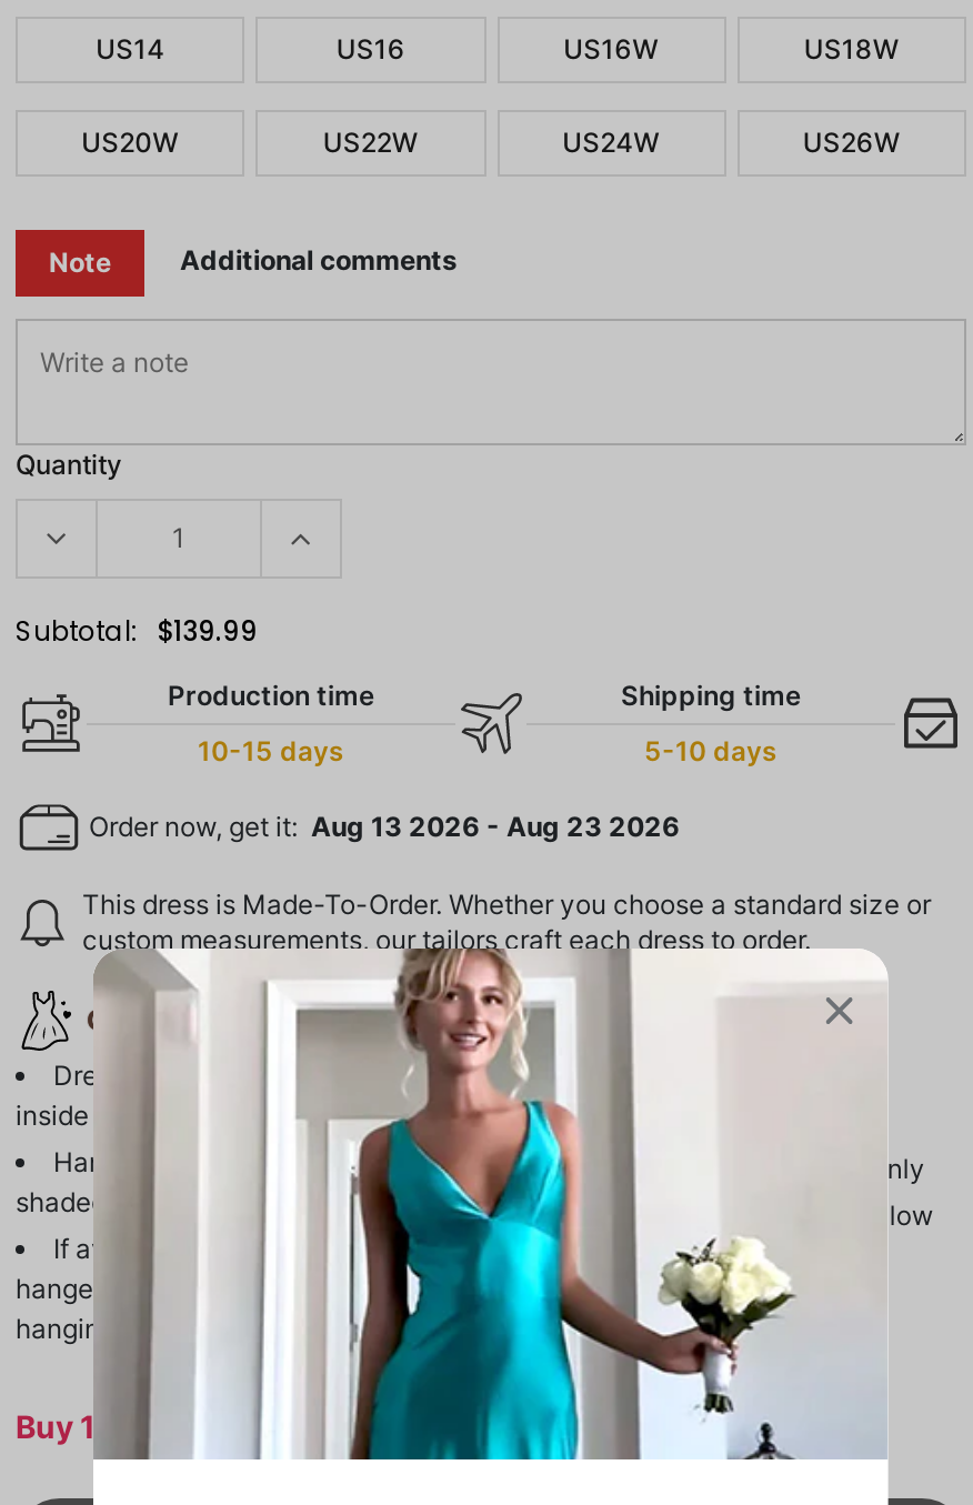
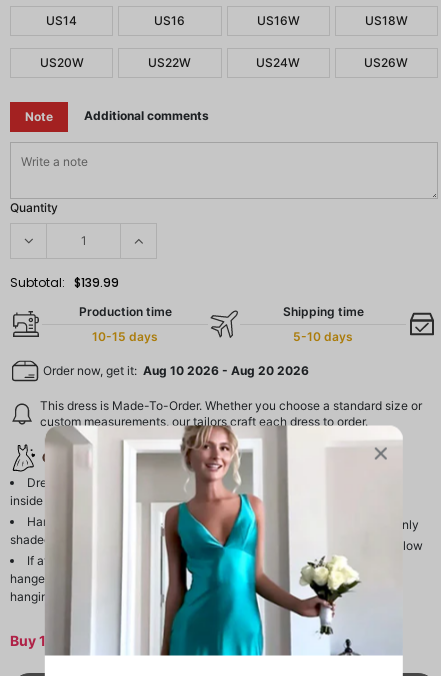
- Order now, get it: Aug 13 2026 - Aug 23 2026
+ Order now, get it: Aug 10 2026 - Aug 20 2026
